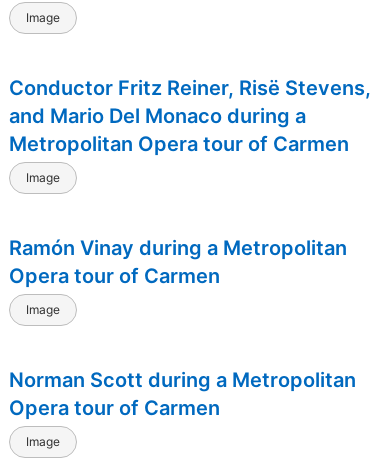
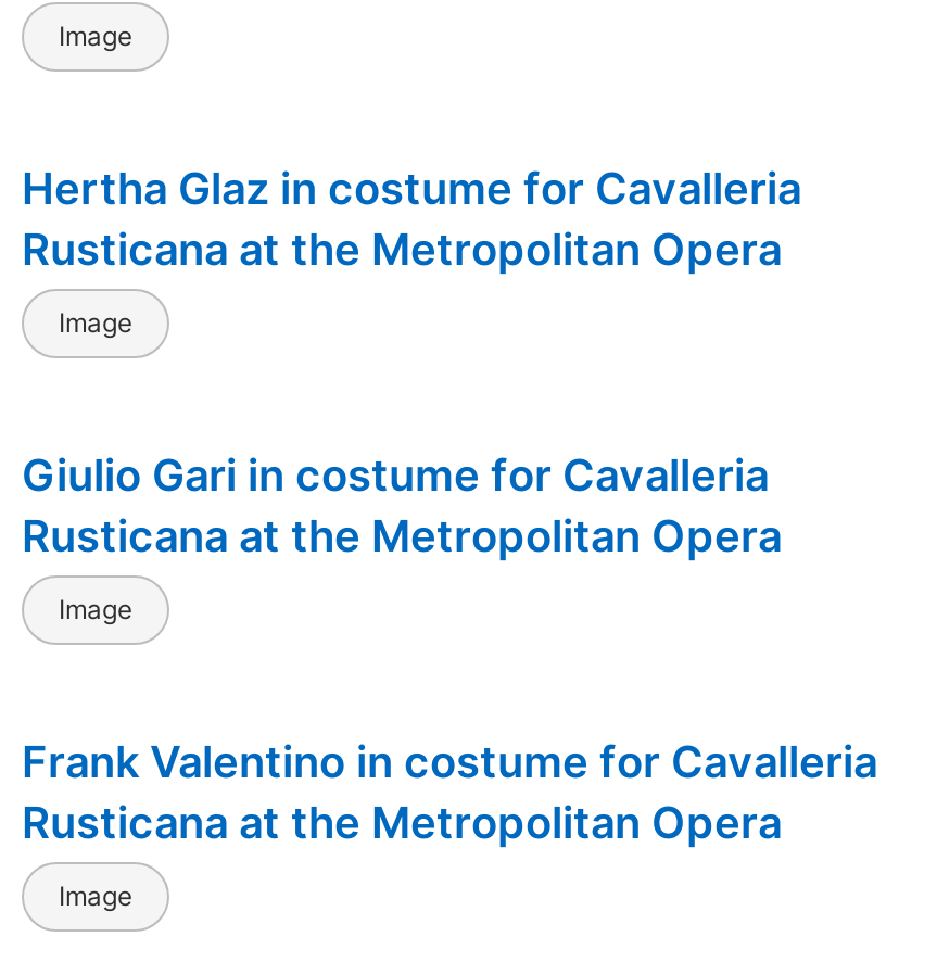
- Conductor Fritz Reiner, Risë Stevens,
- and Mario Del Monaco during a
- Metropolitan Opera tour of Carmen
+ Hertha Glaz in costume for Cavalleria
+ Rusticana at the Metropolitan Opera

- Ramón Vinay during a Metropolitan
- Opera tour of Carmen
+ Giulio Gari in costume for Cavalleria
+ Rusticana at the Metropolitan Opera

- Norman Scott during a Metropolitan
- Opera tour of Carmen
+ Frank Valentino in costume for Cavalleria
+ Rusticana at the Metropolitan Opera
